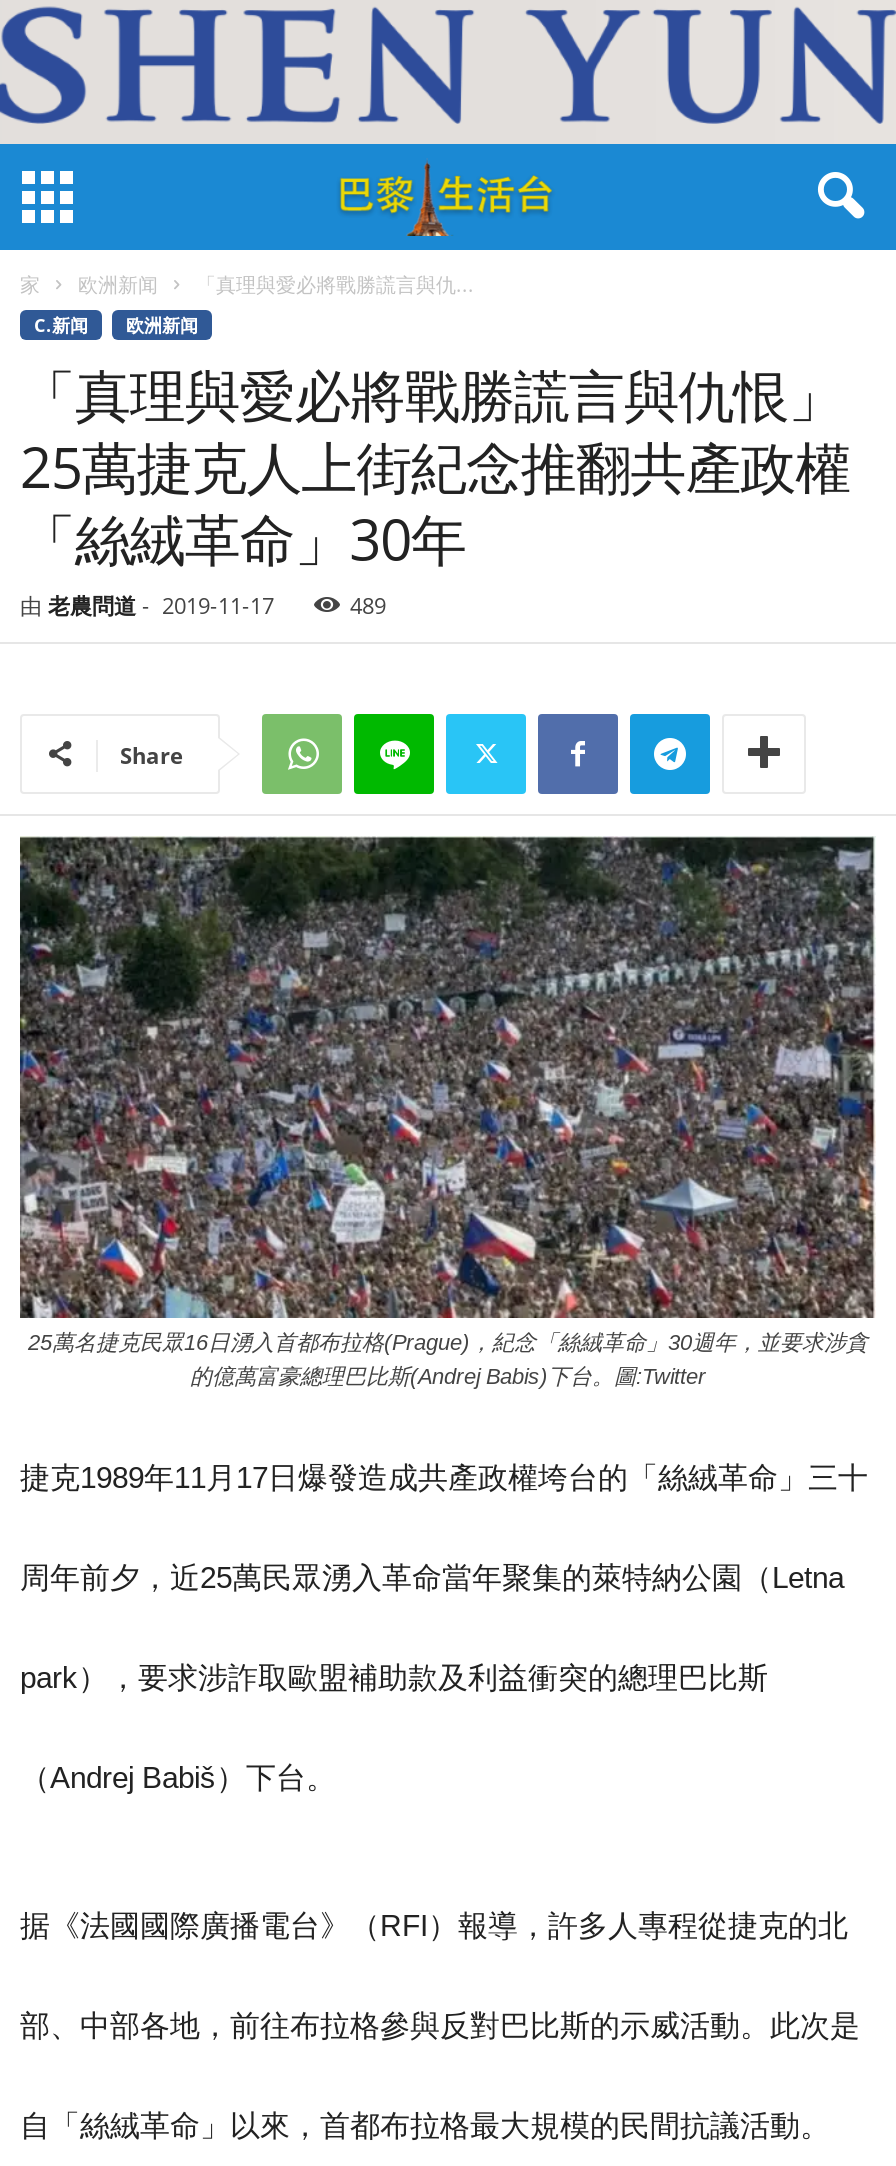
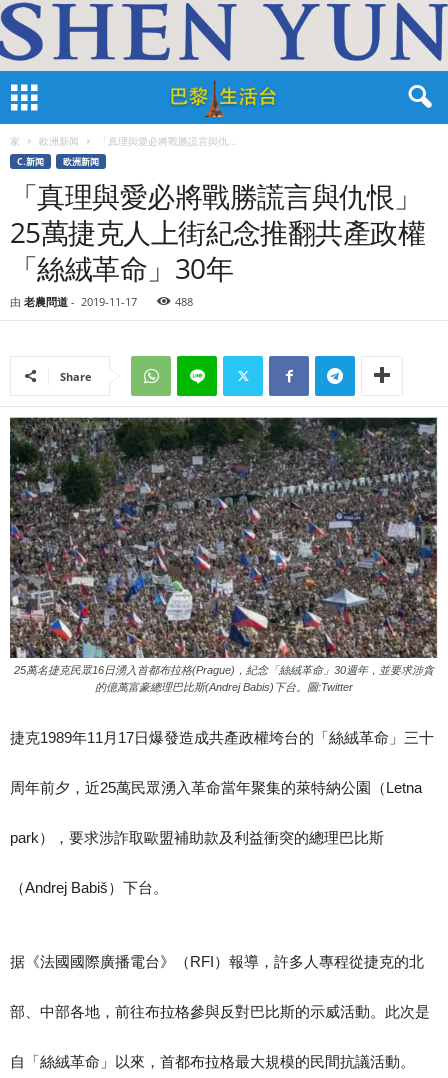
- 489
+ 488
